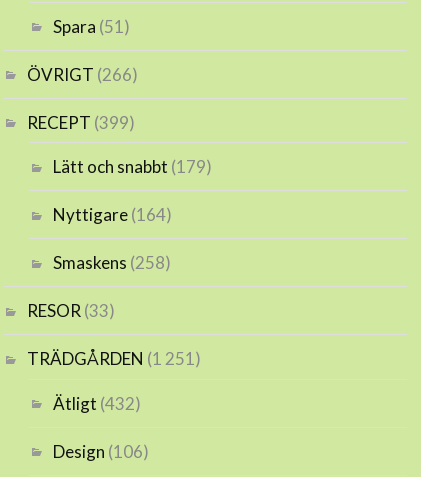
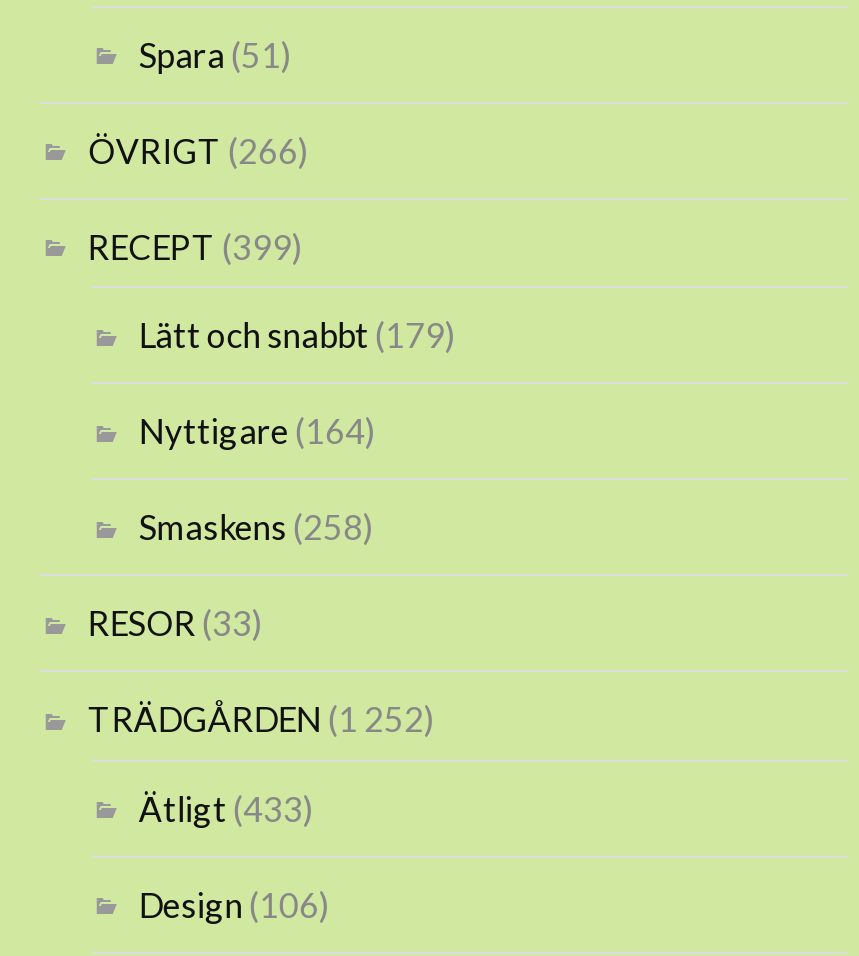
- TRÄDGÅRDEN (1 251)
+ TRÄDGÅRDEN (1 252)

- Ätligt (432)
+ Ätligt (433)
